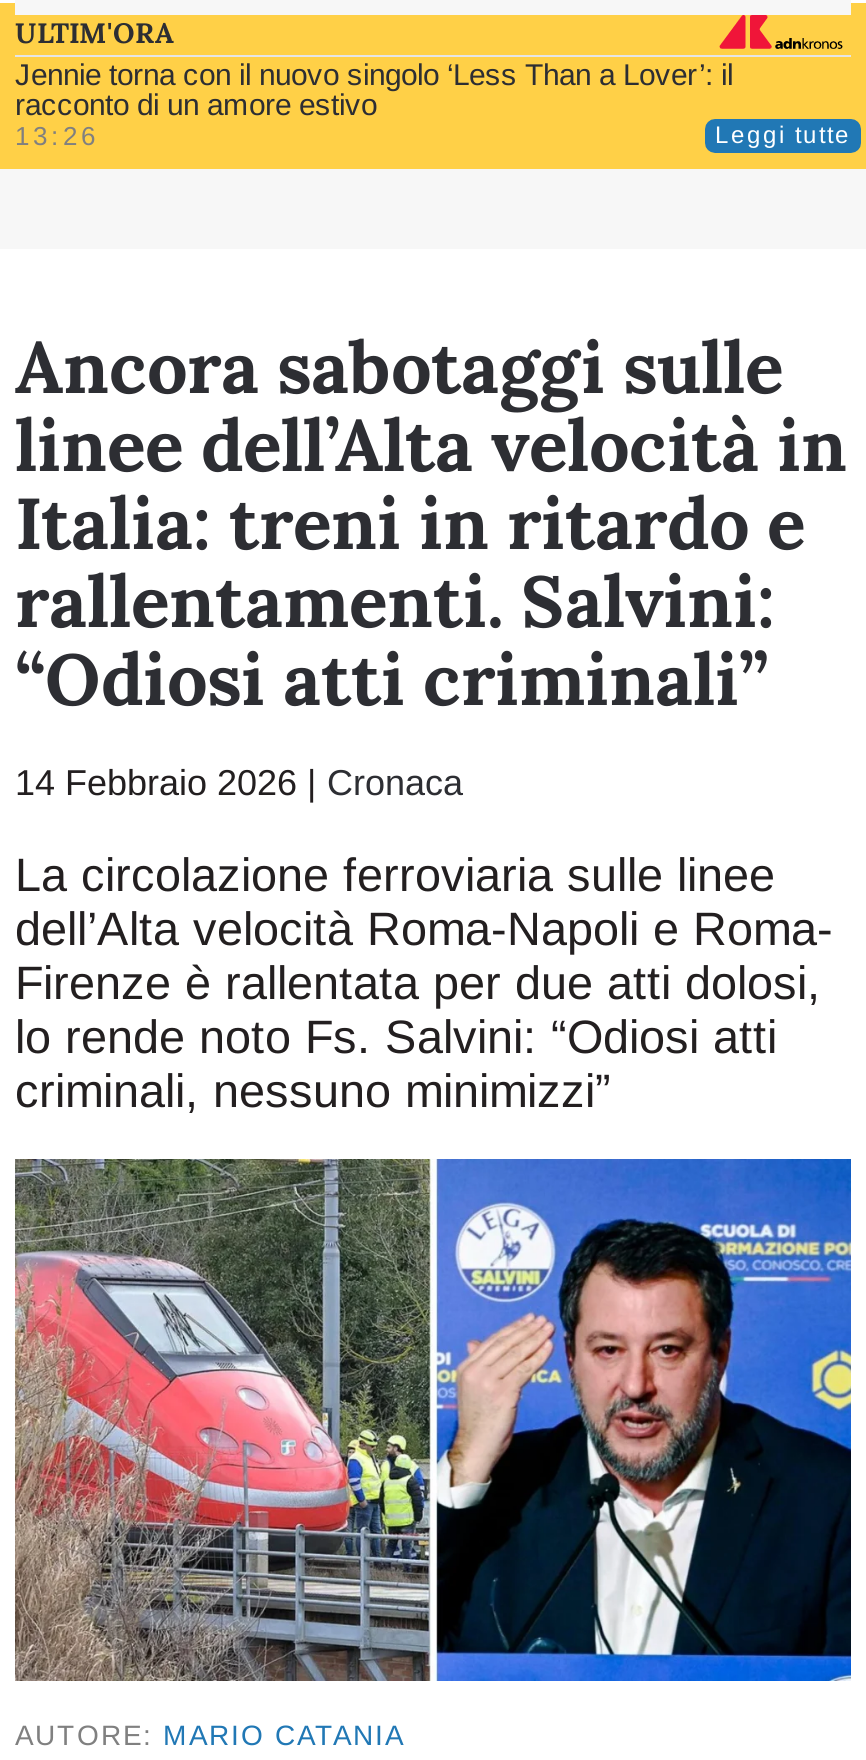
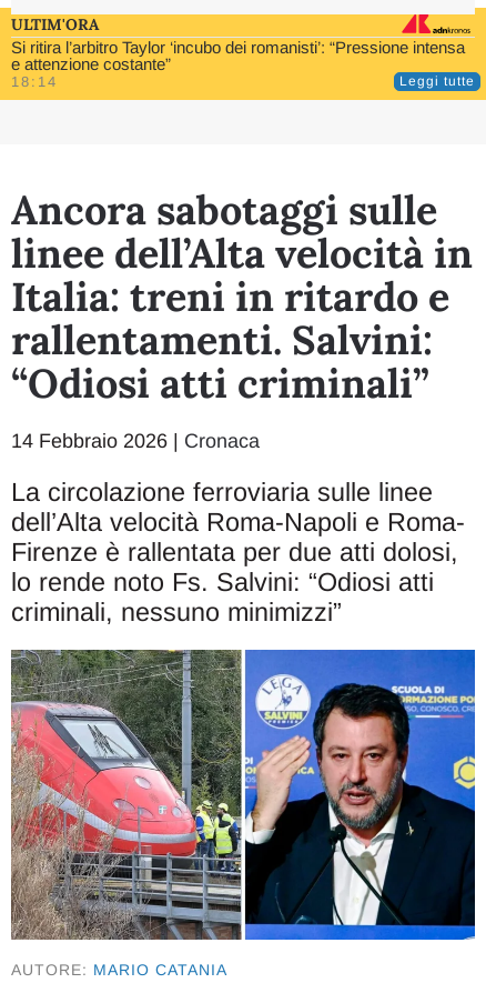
- Jennie torna con il nuovo singolo ‘Less Than a Lover’: il
- racconto di un amore estivo
- 13:26
+ Si ritira l’arbitro Taylor ‘incubo dei romanisti’: “Pressione intensa
+ e attenzione costante”
+ 18:14
